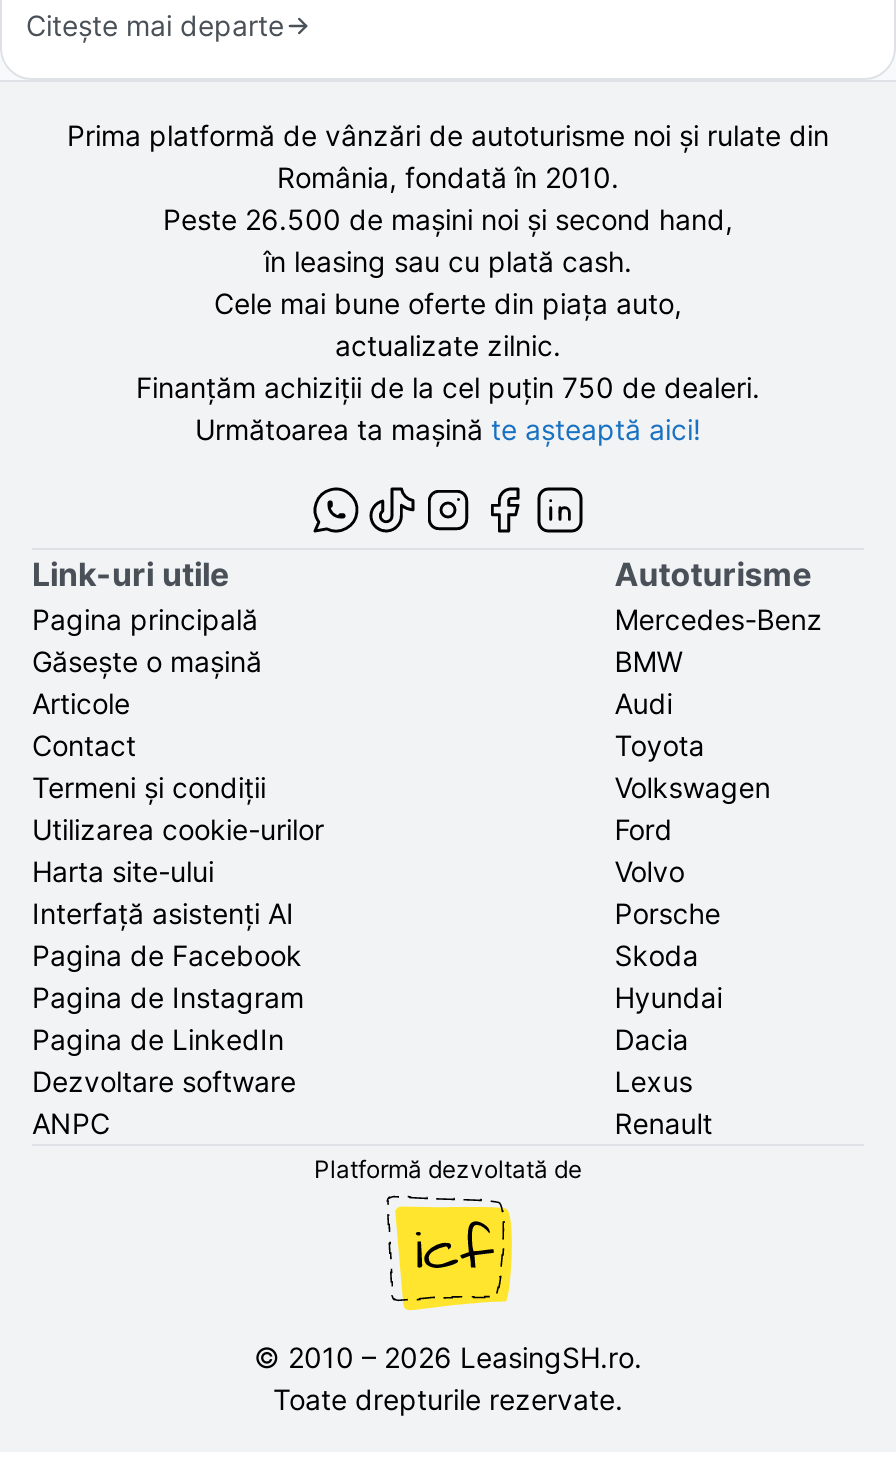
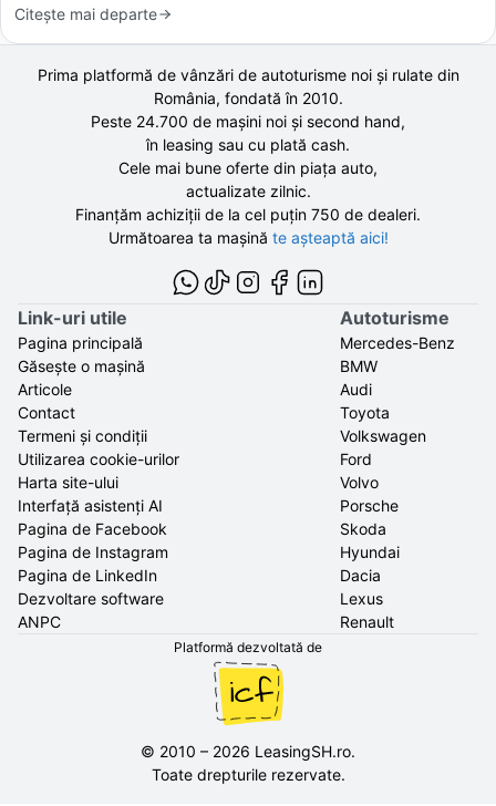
- Peste 26.500 de mașini noi și second hand,
+ Peste 24.700 de mașini noi și second hand,
